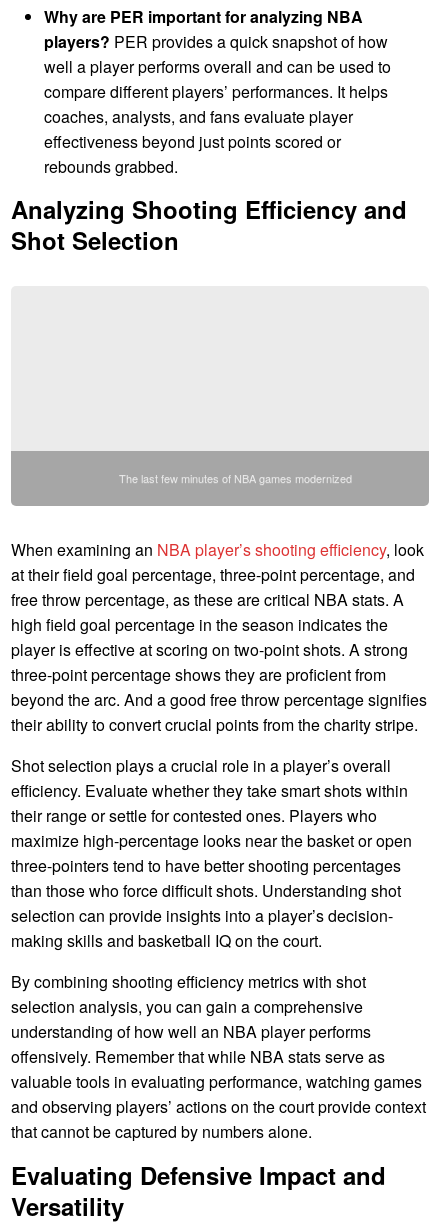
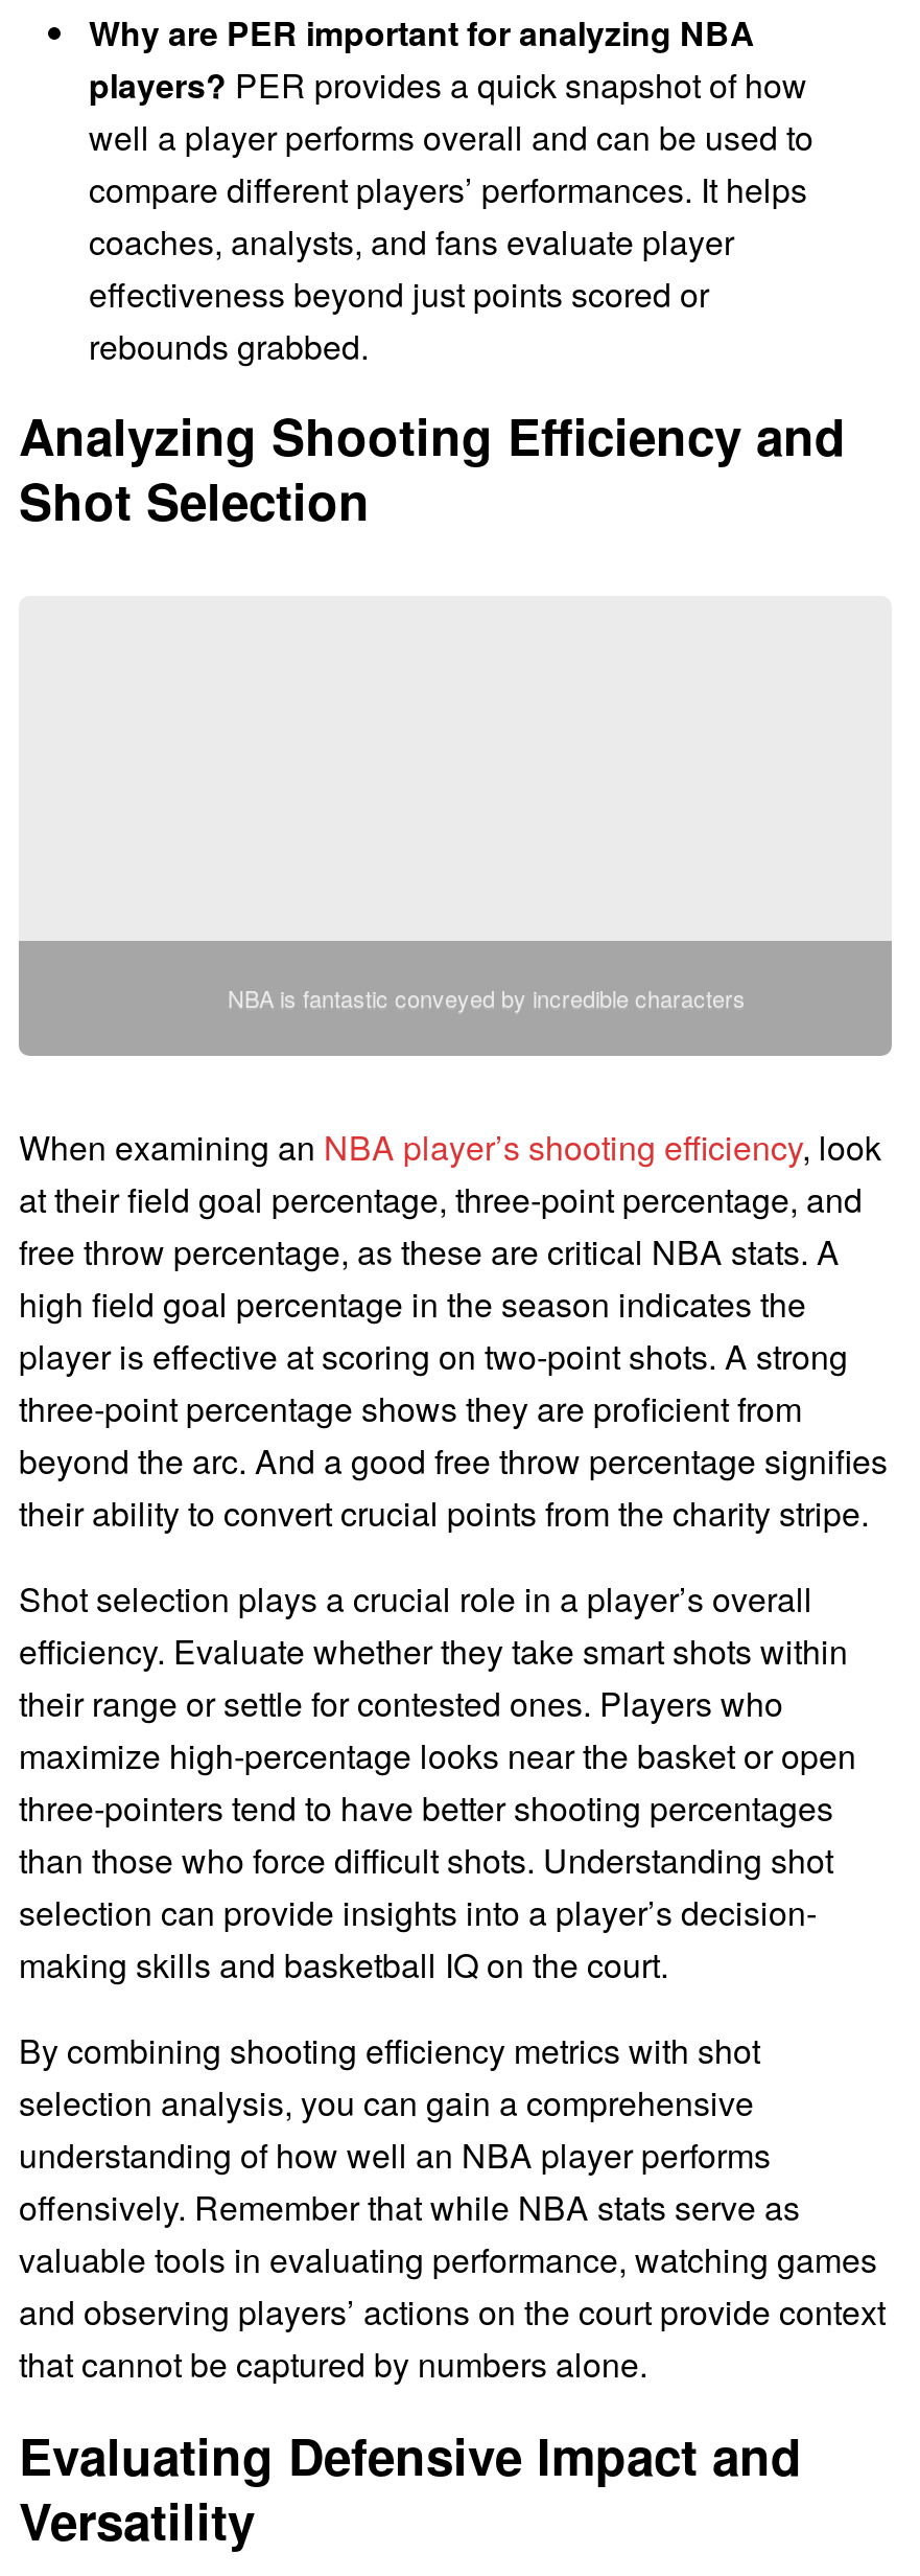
- The last few minutes of NBA games modernized
+ NBA is fantastic conveyed by incredible characters
